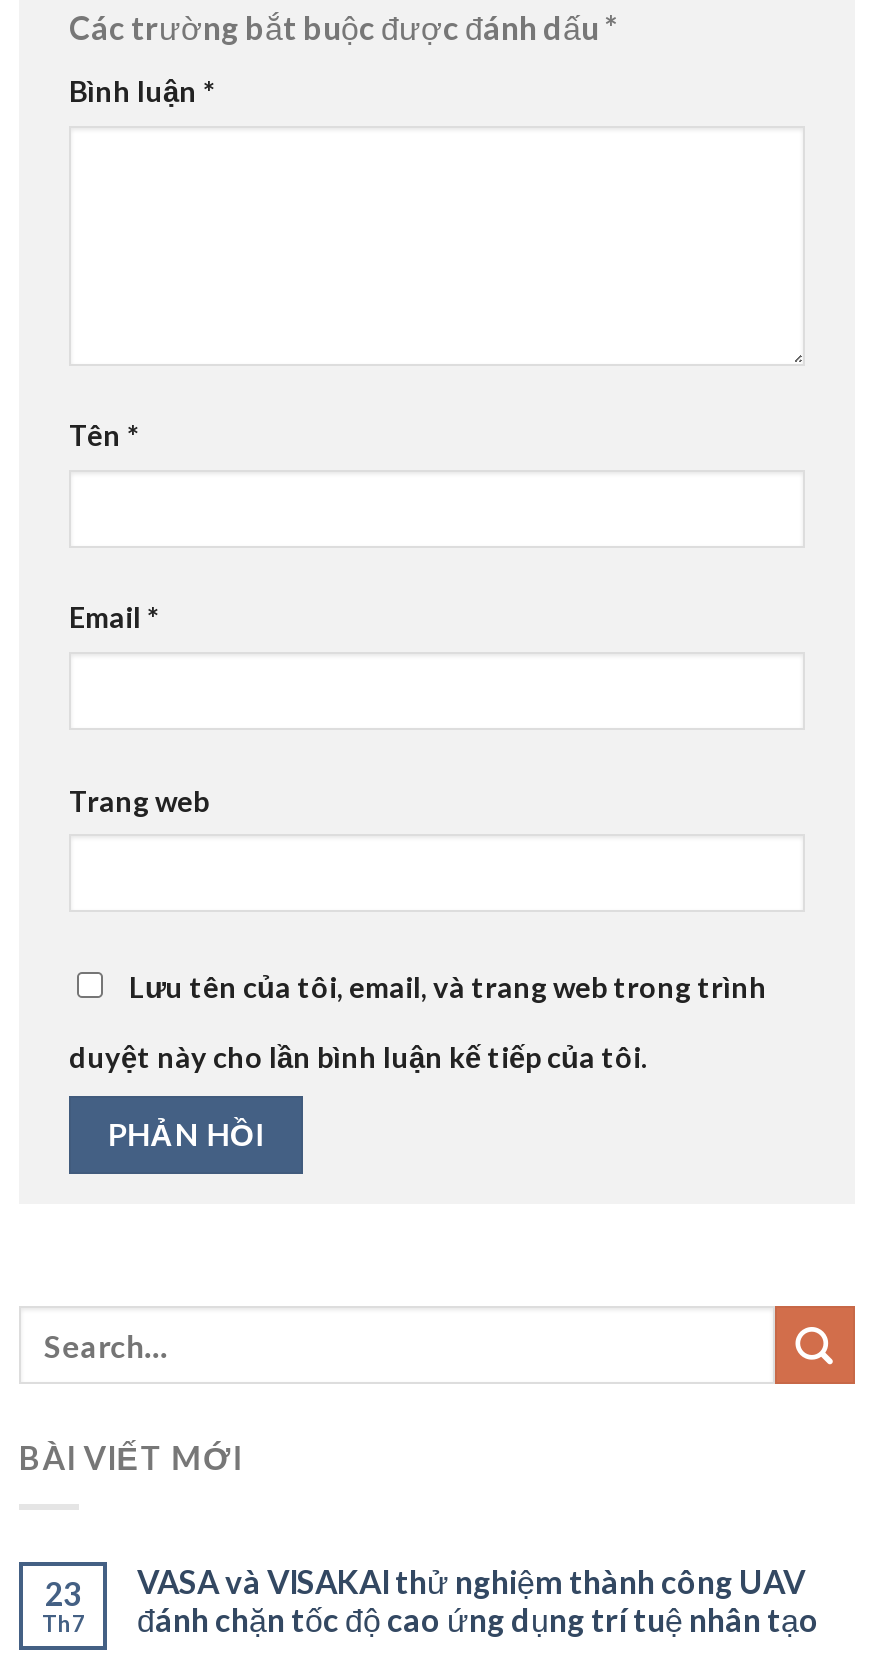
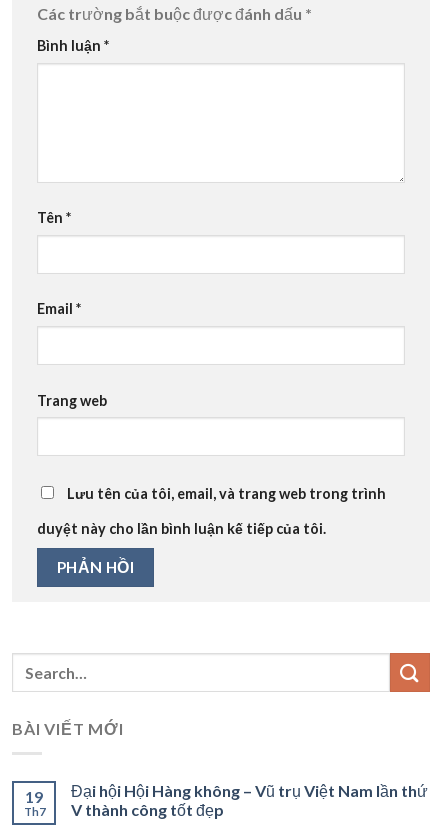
- VASA và VISAKAI thử nghiệm thành công UAV
- đánh chặn tốc độ cao ứng dụng trí tuệ nhân tạo
+ Đại hội Hội Hàng không – Vũ trụ Việt Nam lần thứ
+ V thành công tốt đẹp

- 23
+ 19
